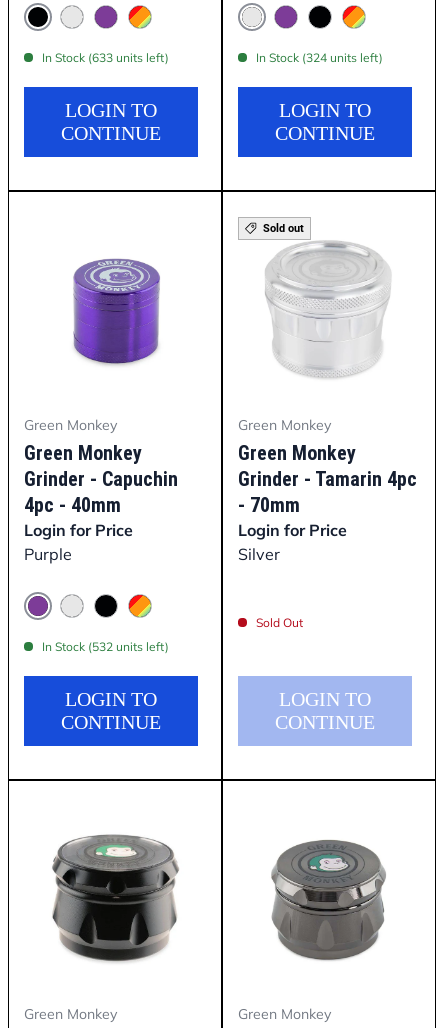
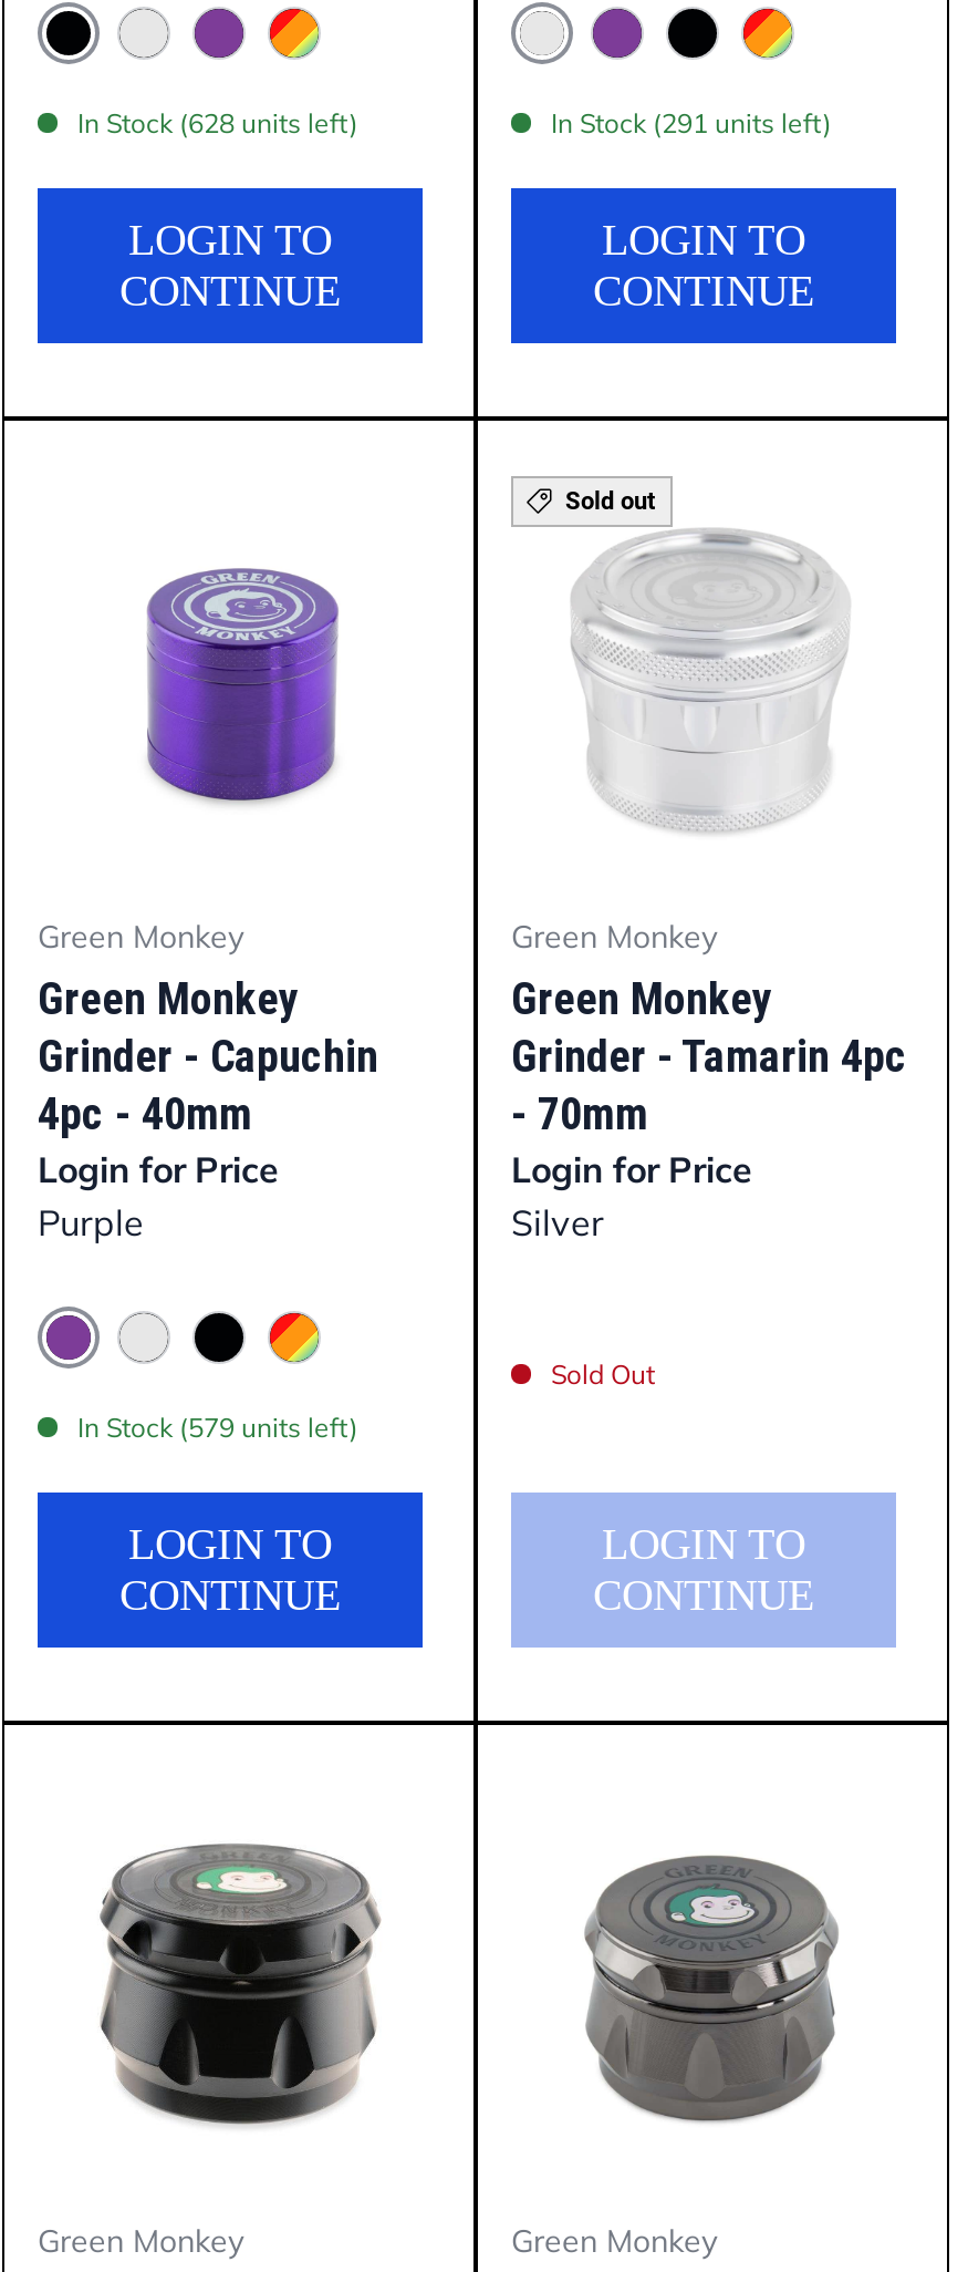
- In Stock (633 units left)
+ In Stock (628 units left)

- In Stock (324 units left)
+ In Stock (291 units left)

- In Stock (532 units left)
+ In Stock (579 units left)
